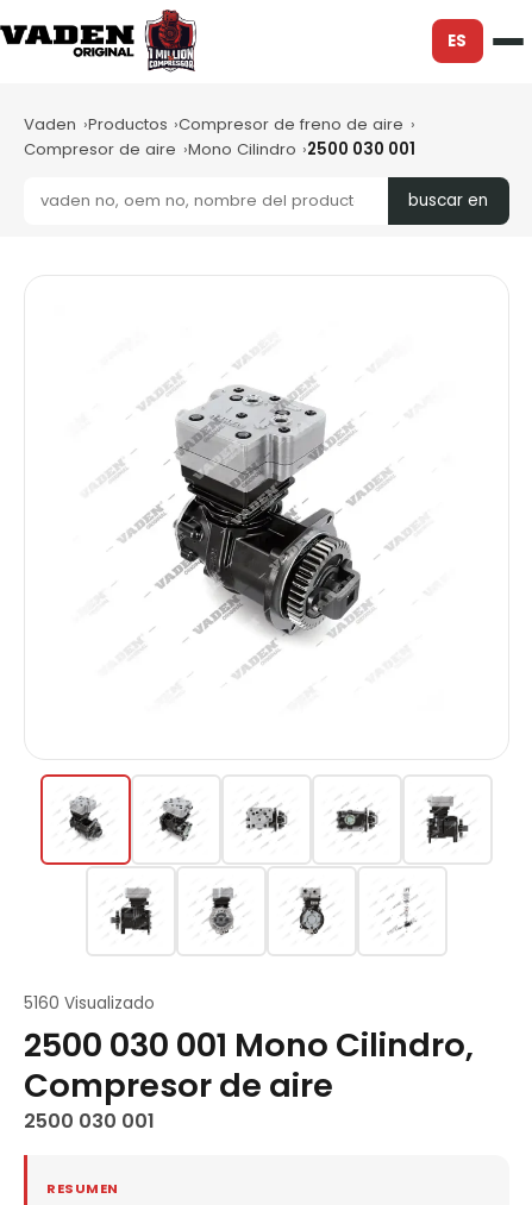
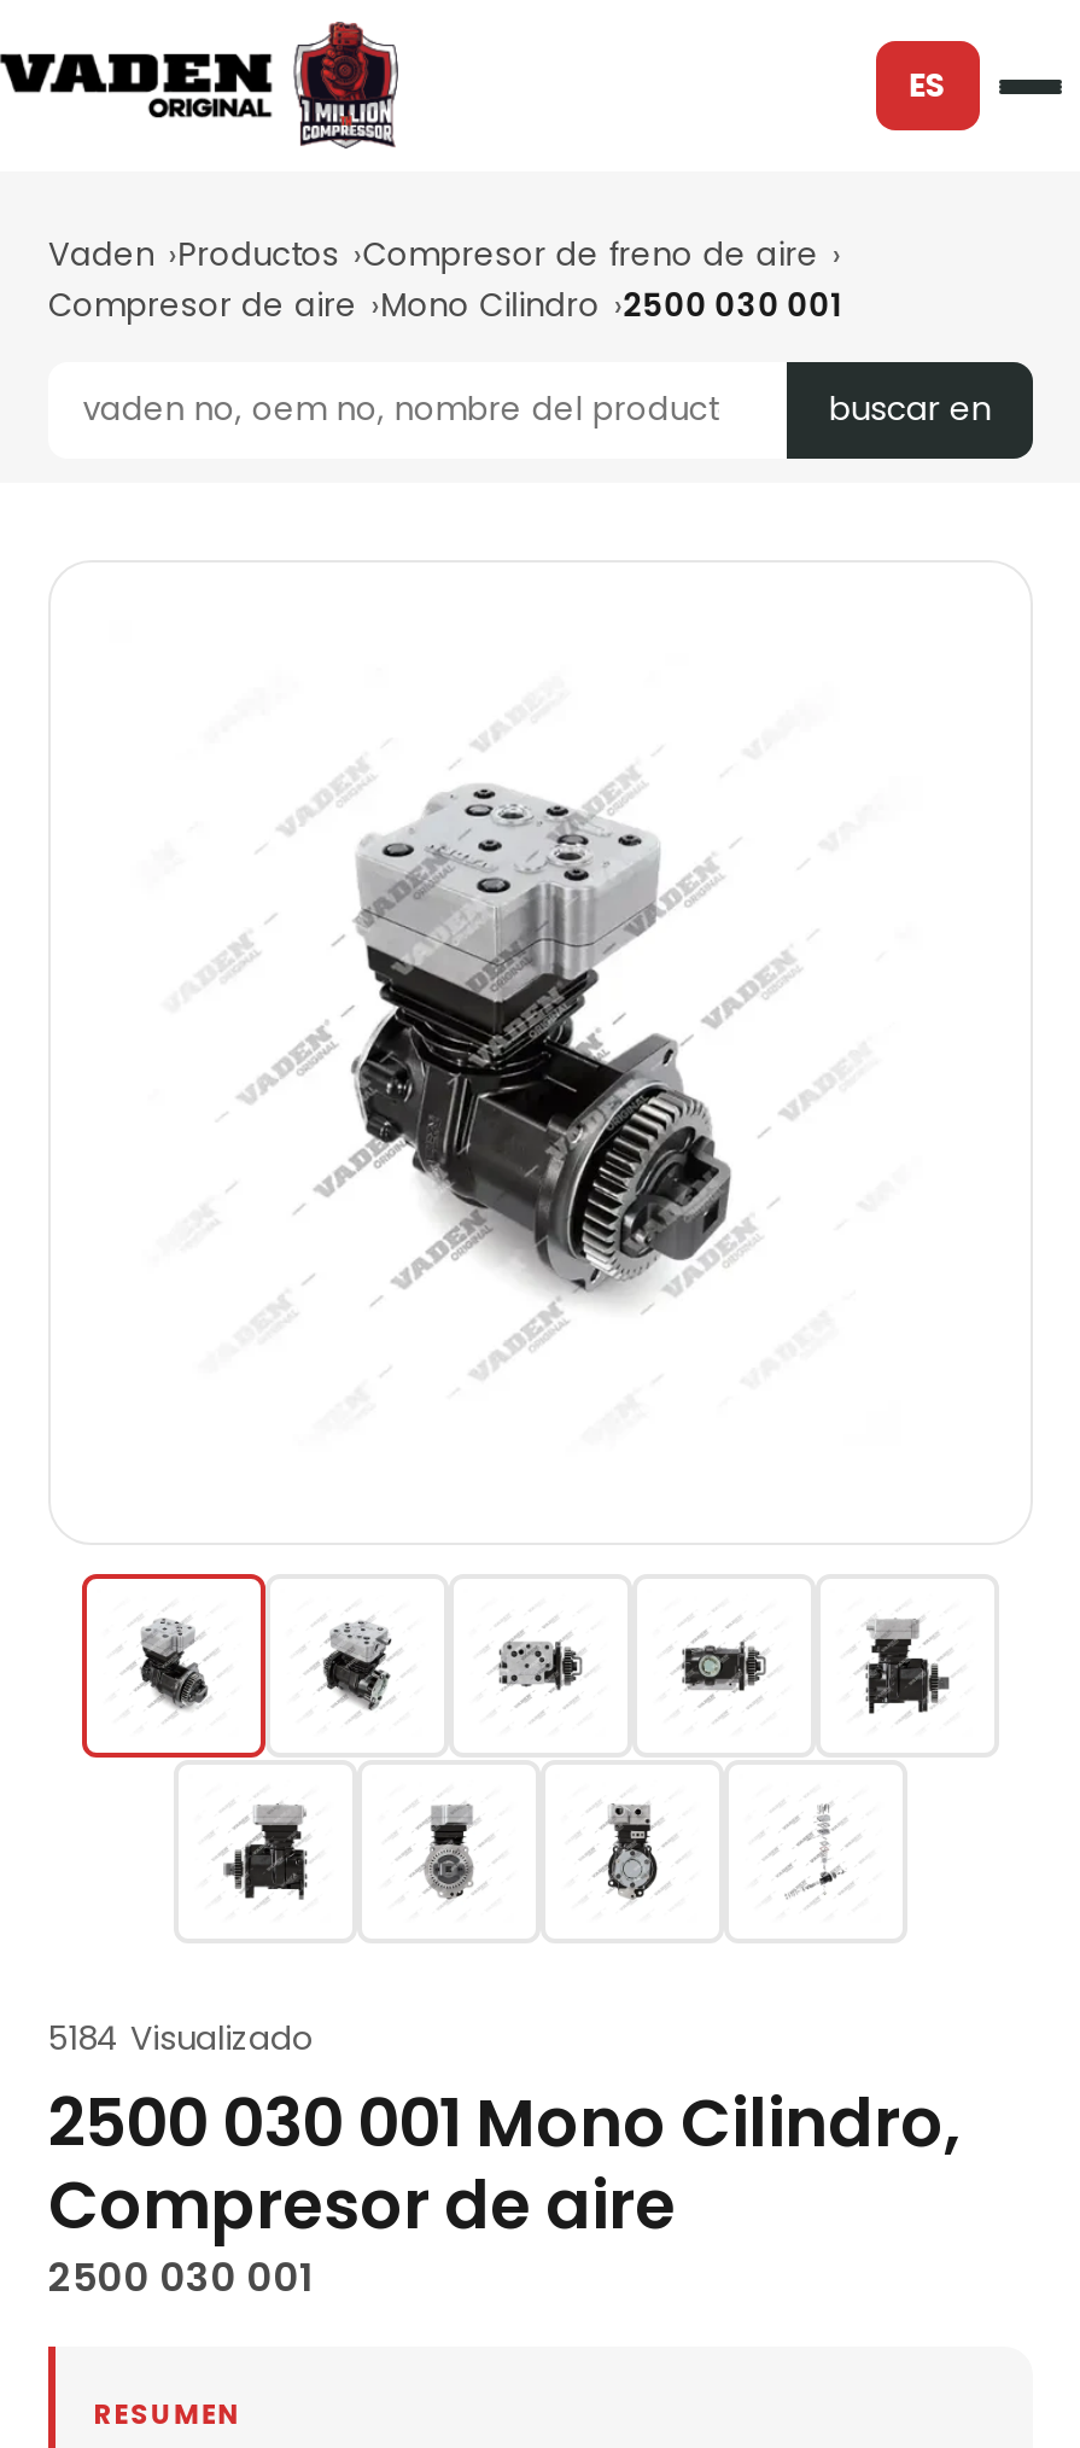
- 5160 Visualizado
+ 5184 Visualizado
